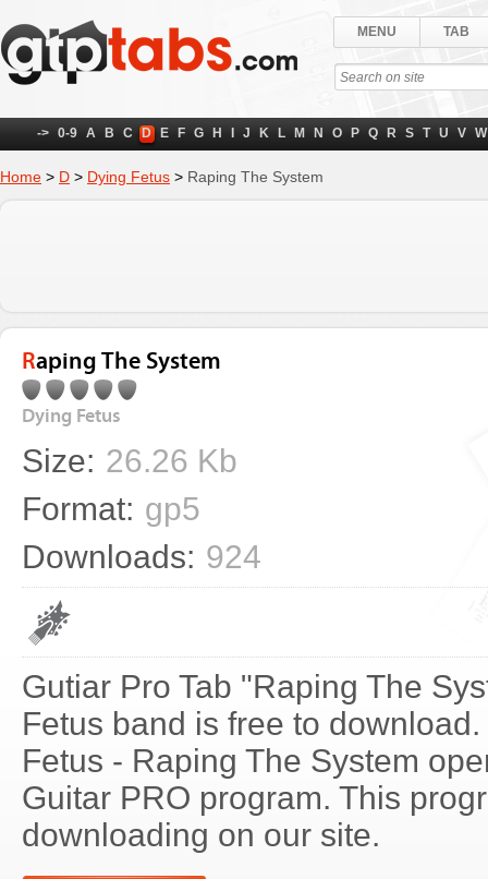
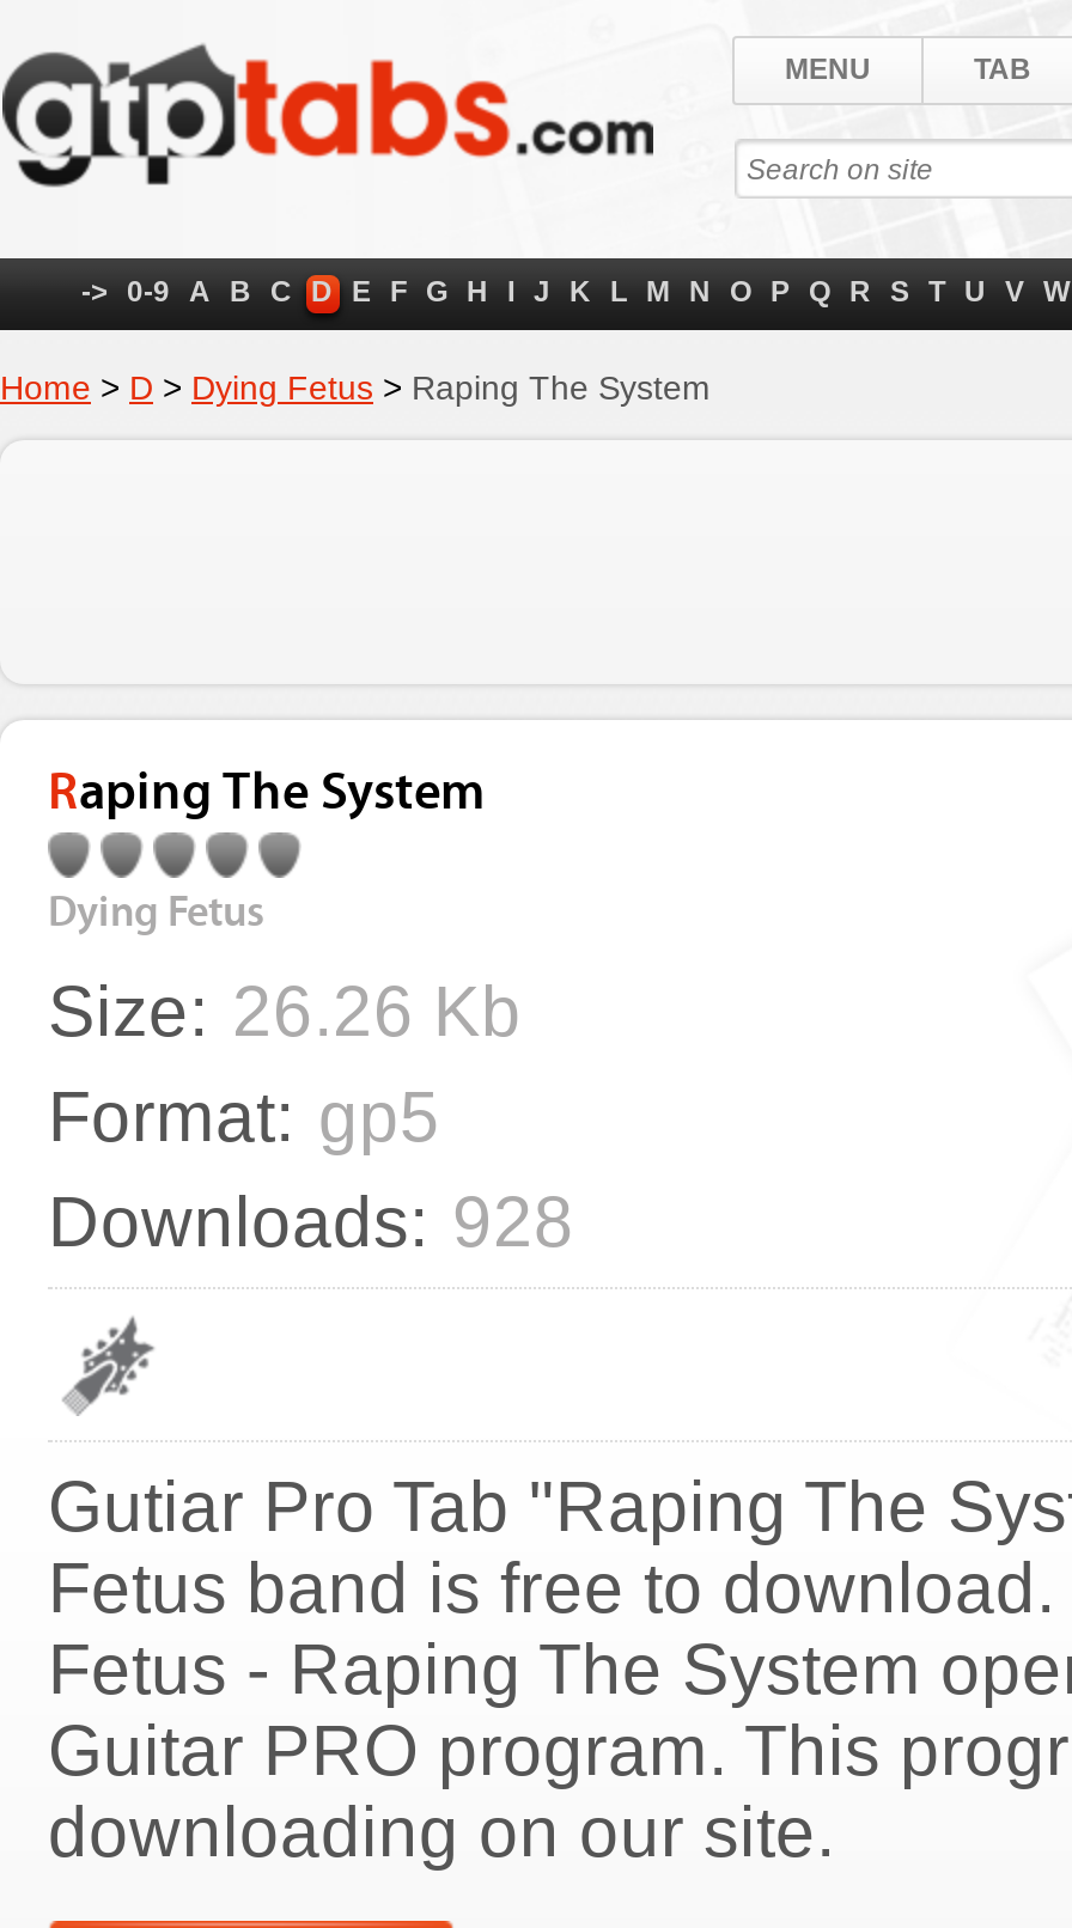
- Downloads: 924
+ Downloads: 928
